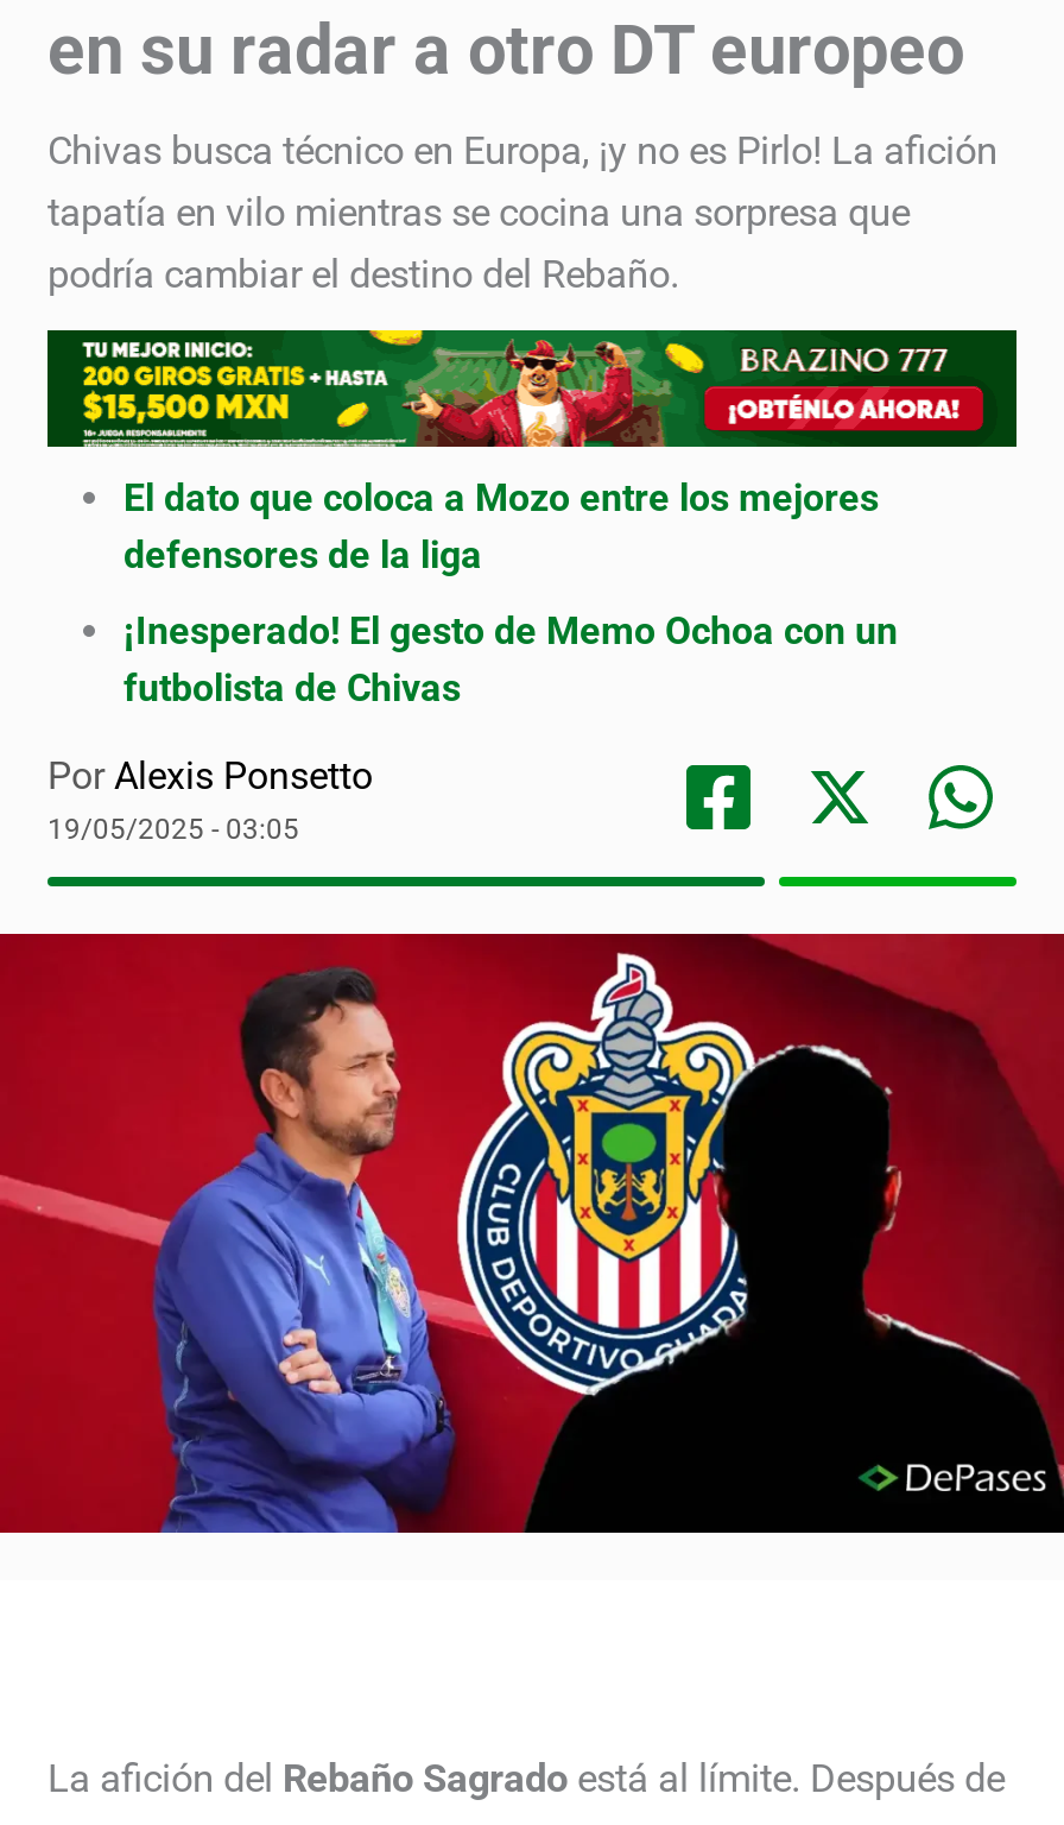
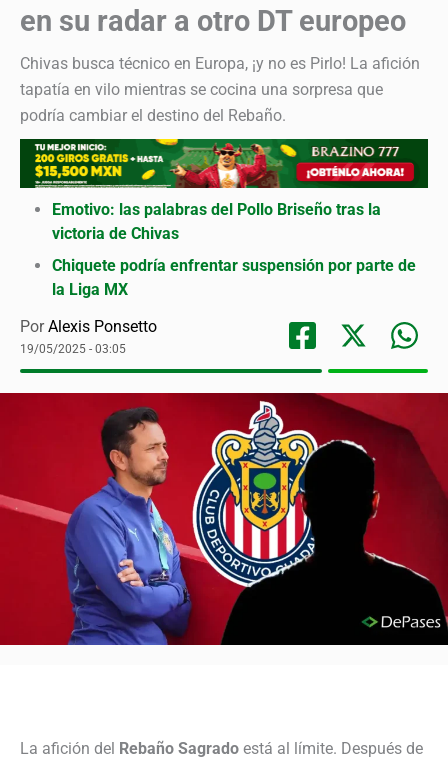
- El dato que coloca a Mozo entre los mejores
- defensores de la liga
+ Emotivo: las palabras del Pollo Briseño tras la
+ victoria de Chivas

- ¡Inesperado! El gesto de Memo Ochoa con un
- futbolista de Chivas
+ Chiquete podría enfrentar suspensión por parte de
+ la Liga MX
